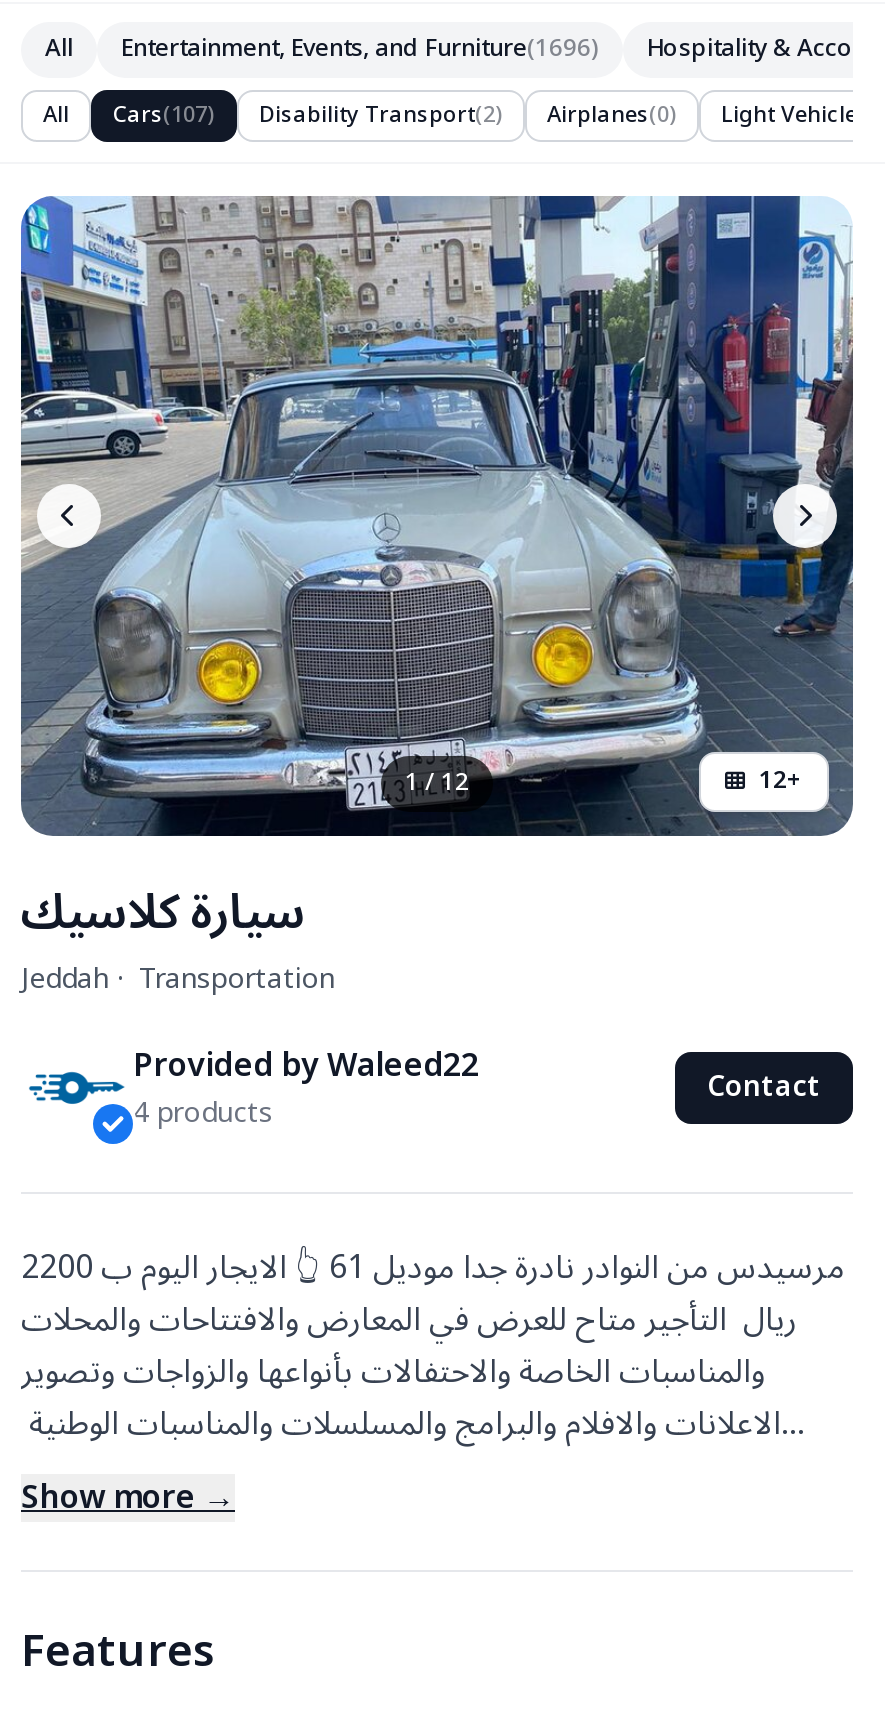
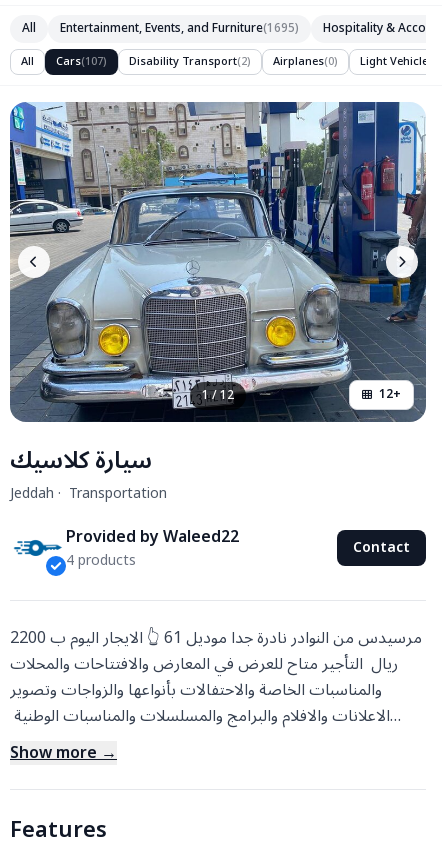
- Entertainment, Events, and Furniture(1696)
+ Entertainment, Events, and Furniture(1695)
